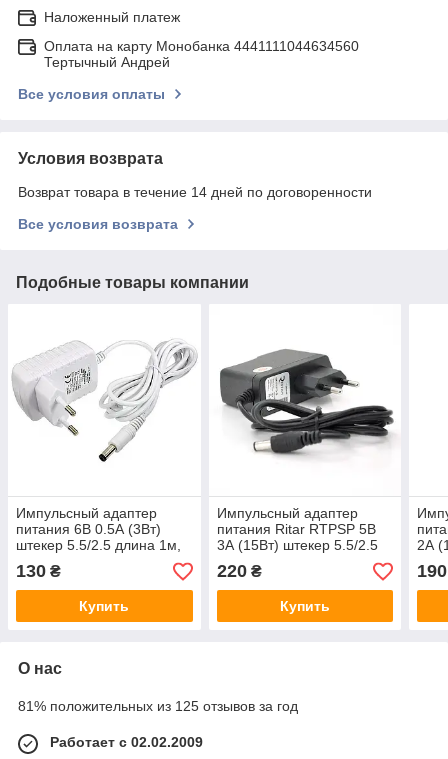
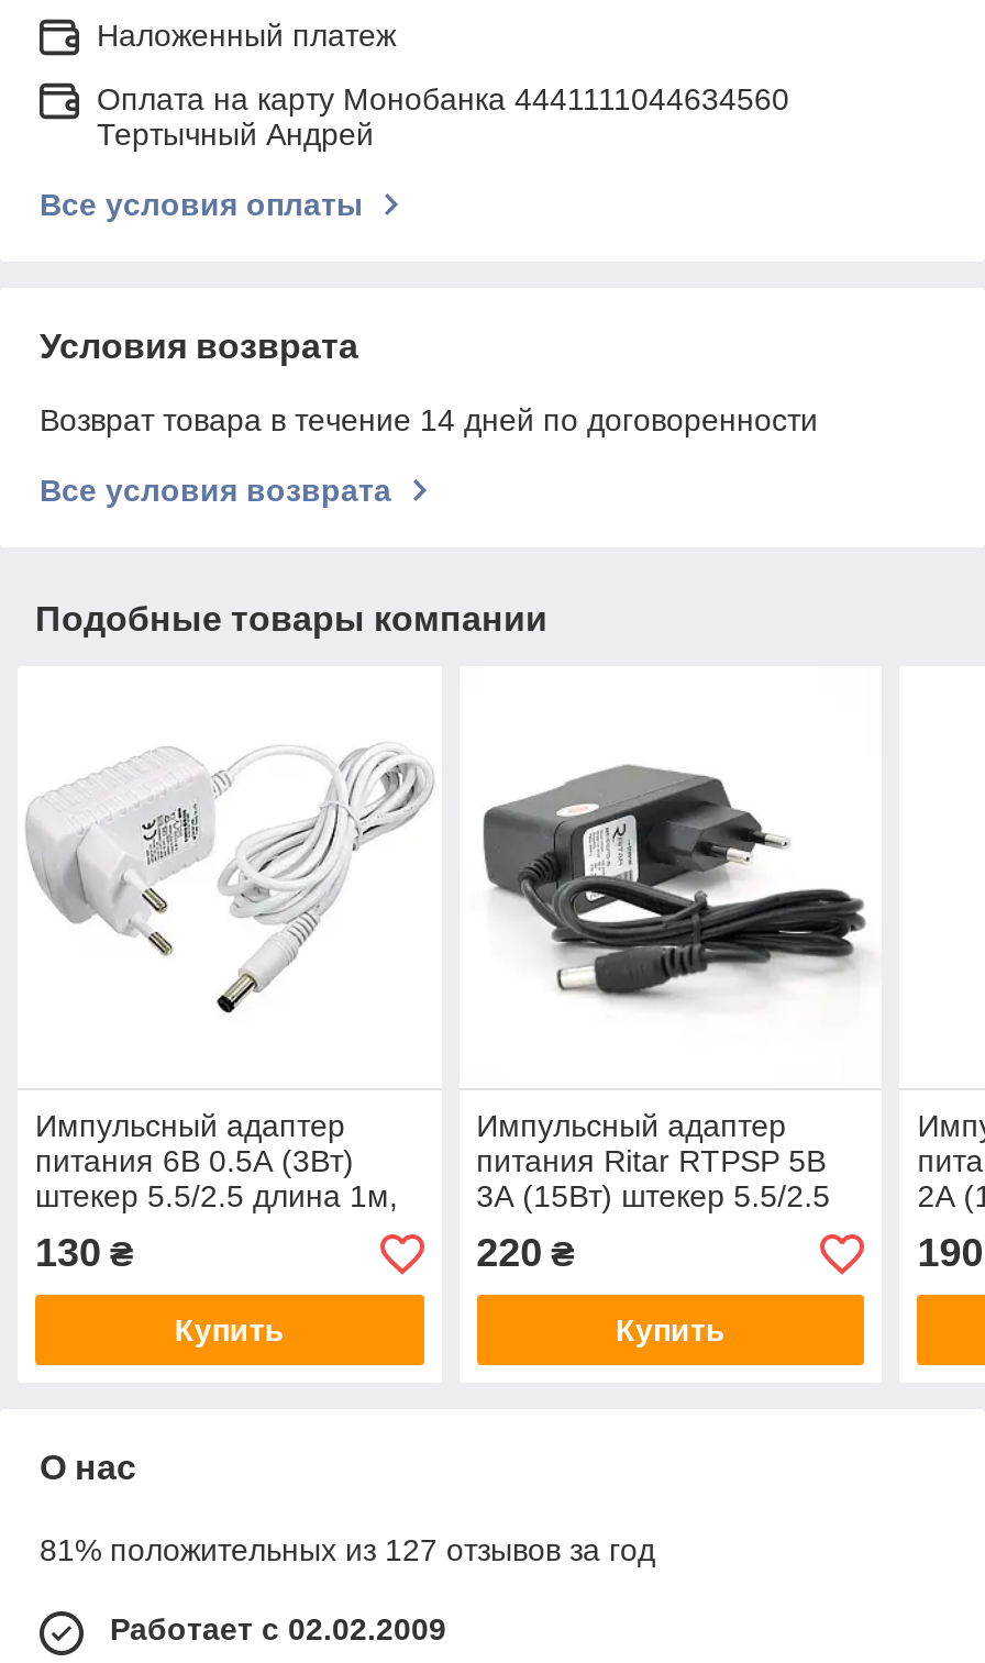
- 81% положительных из 125 отзывов за год
+ 81% положительных из 127 отзывов за год
